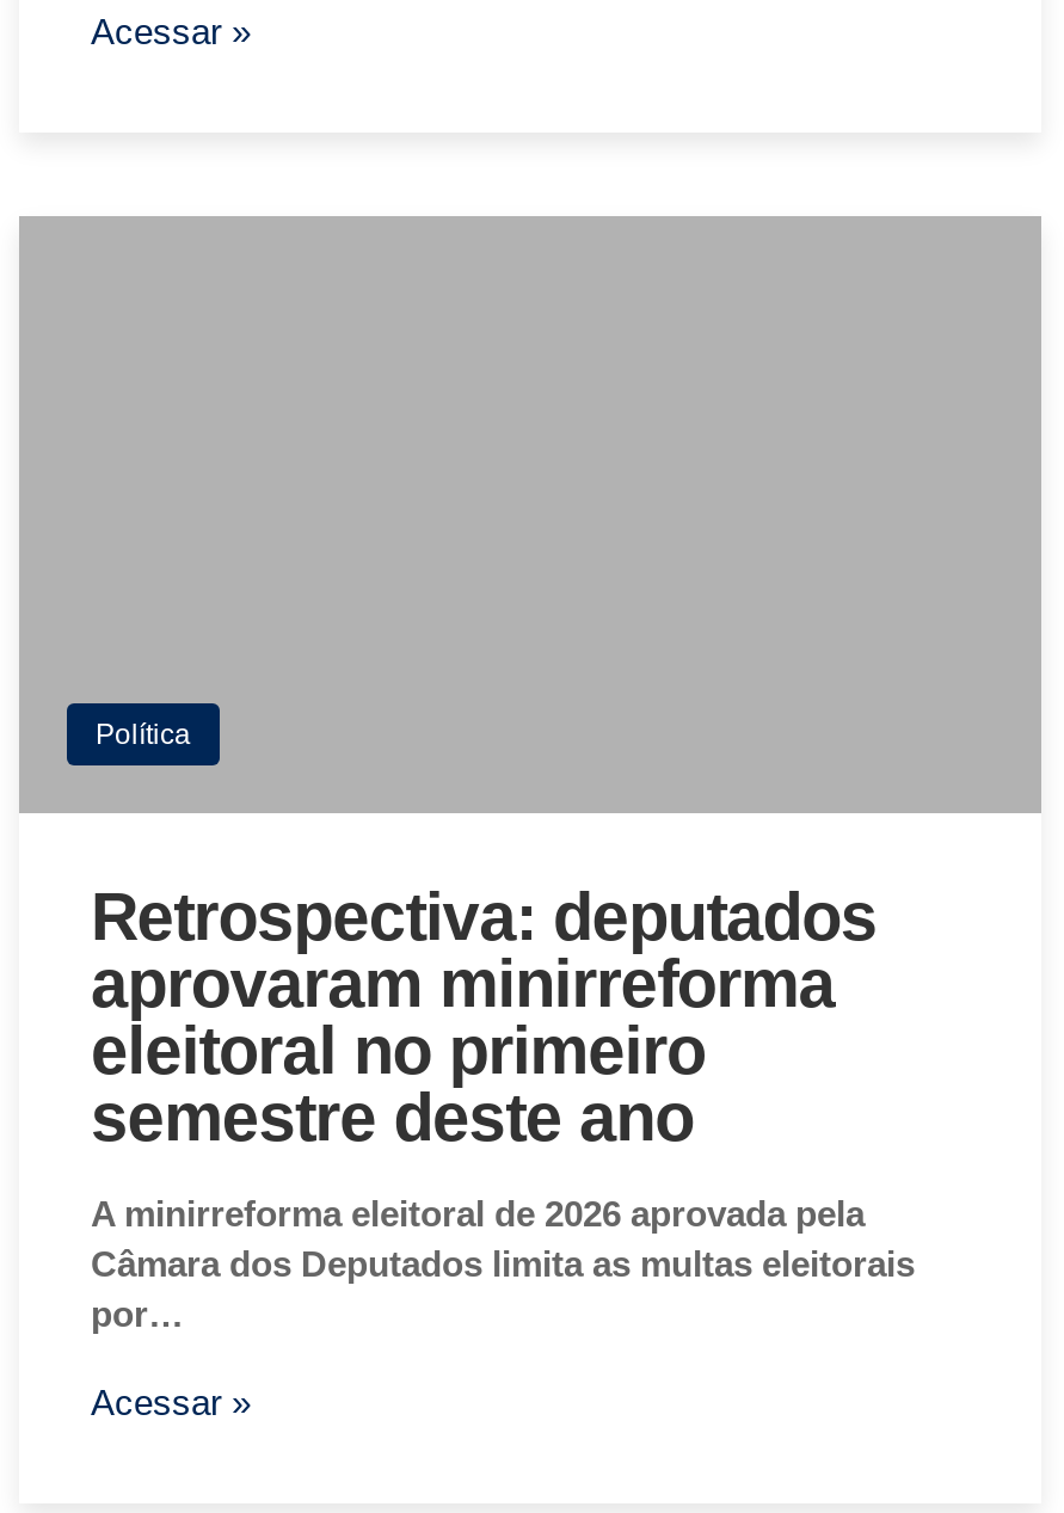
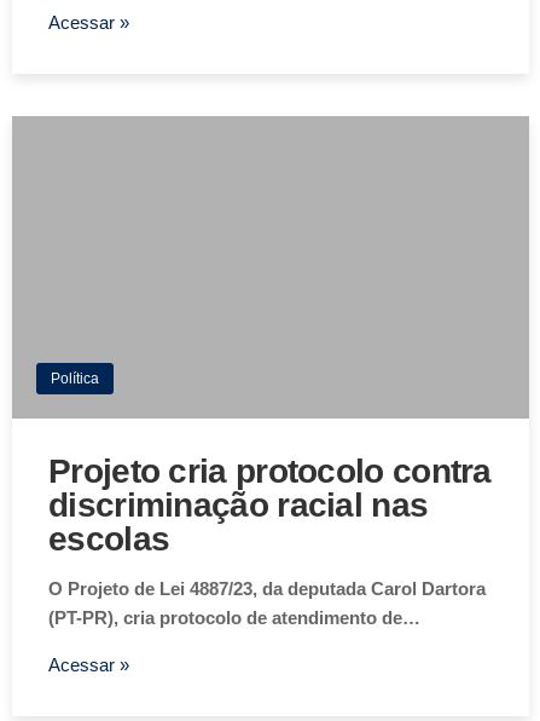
- Retrospectiva: deputados
- aprovaram minirreforma
- eleitoral no primeiro
- semestre deste ano
+ Projeto cria protocolo contra
+ discriminação racial nas
+ escolas

- A minirreforma eleitoral de 2026 aprovada pela
- Câmara dos Deputados limita as multas eleitorais
- por…
+ O Projeto de Lei 4887/23, da deputada Carol Dartora
+ (PT-PR), cria protocolo de atendimento de…
